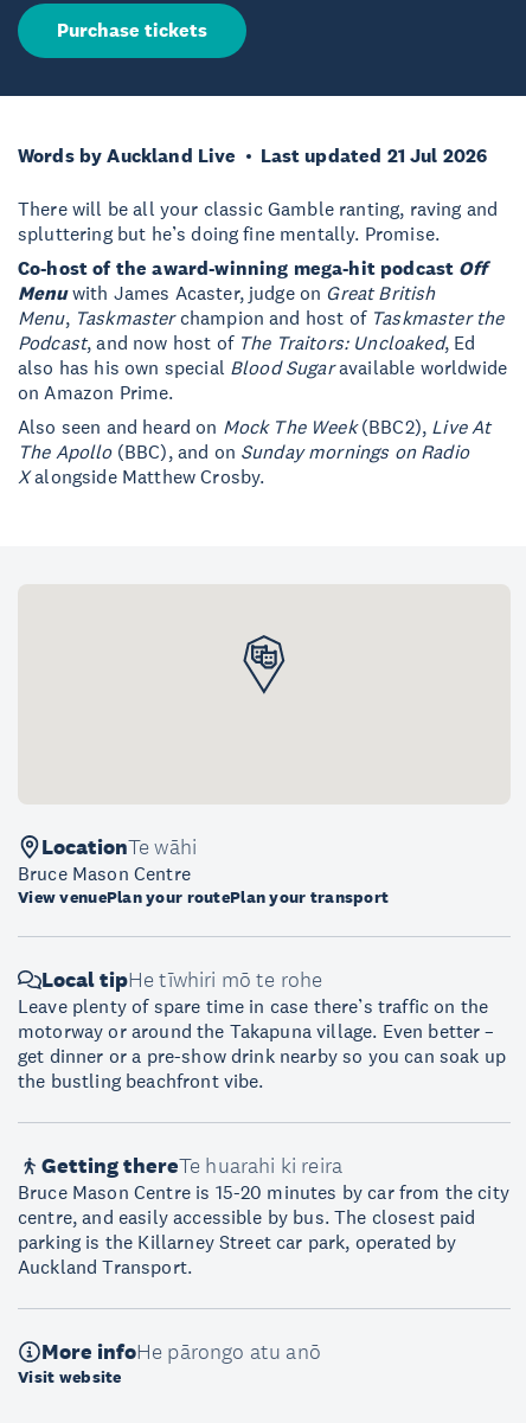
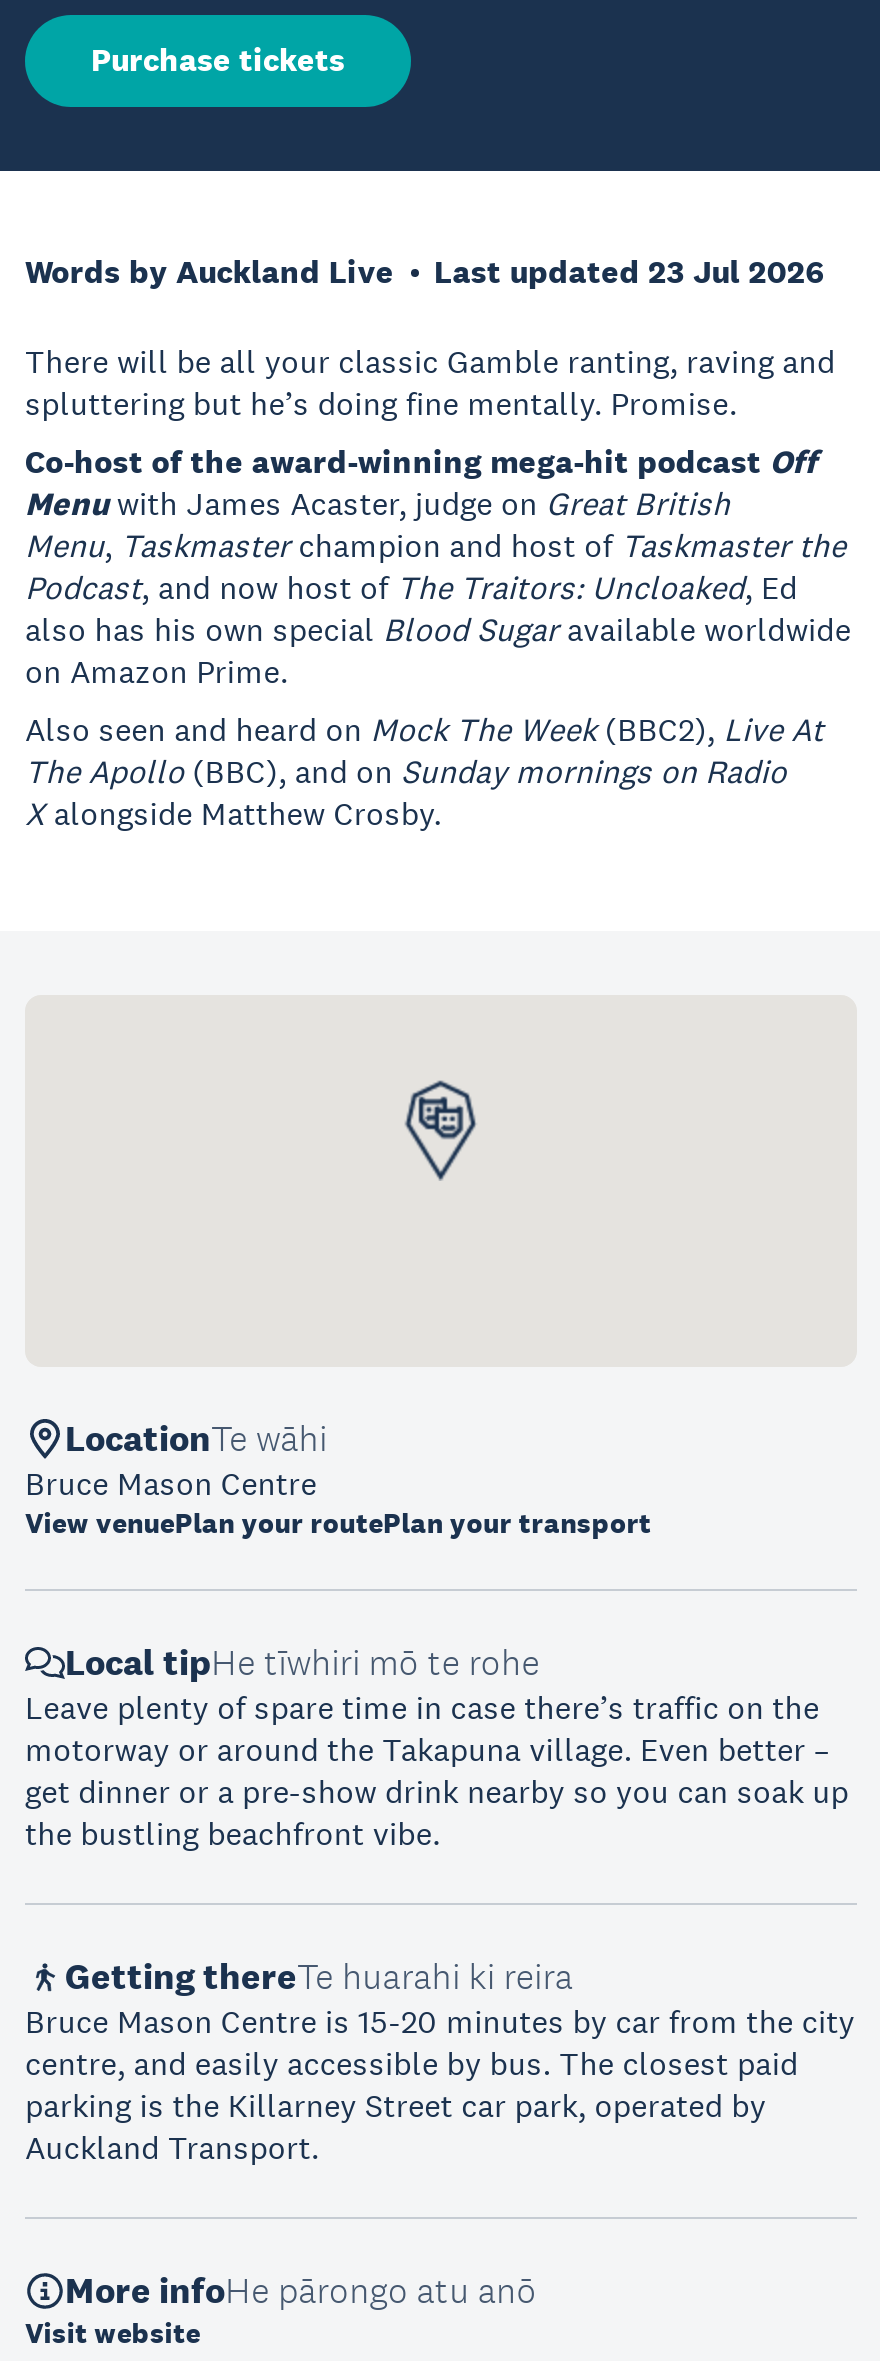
- Last updated 21 Jul 2026
+ Last updated 23 Jul 2026
